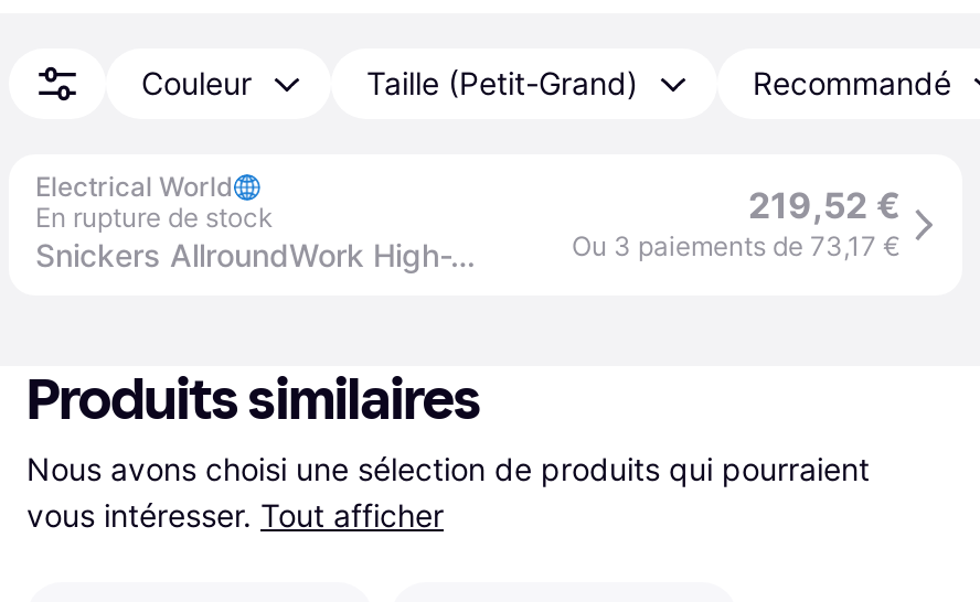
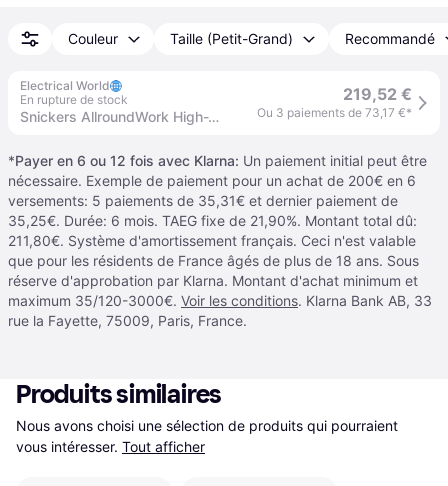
- Ou 3 paiements de 73,17 €
+ Ou 3 paiements de 73,17 €*
+ *Payer en 6 ou 12 fois avec Klarna: Un paiement initial peut être
+ nécessaire. Exemple de paiement pour un achat de 200€ en 6
+ versements: 5 paiements de 35,31€ et dernier paiement de
+ 35,25€. Durée: 6 mois. TAEG fixe de 21,90%. Montant total dû:
+ 211,80€. Système d'amortissement français. Ceci n'est valable
+ que pour les résidents de France âgés de plus de 18 ans. Sous
+ réserve d'approbation par Klarna. Montant d'achat minimum et
+ maximum 35/120-3000€. Voir les conditions. Klarna Bank AB, 33
+ rue la Fayette, 75009, Paris, France.
